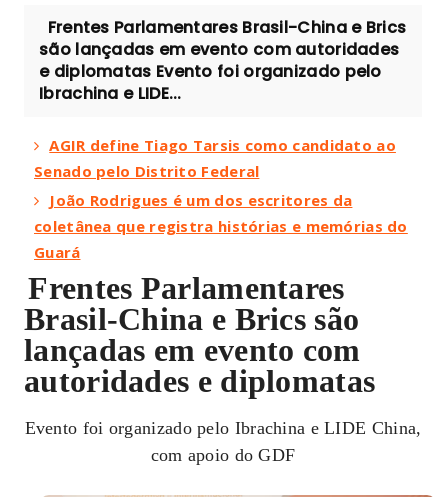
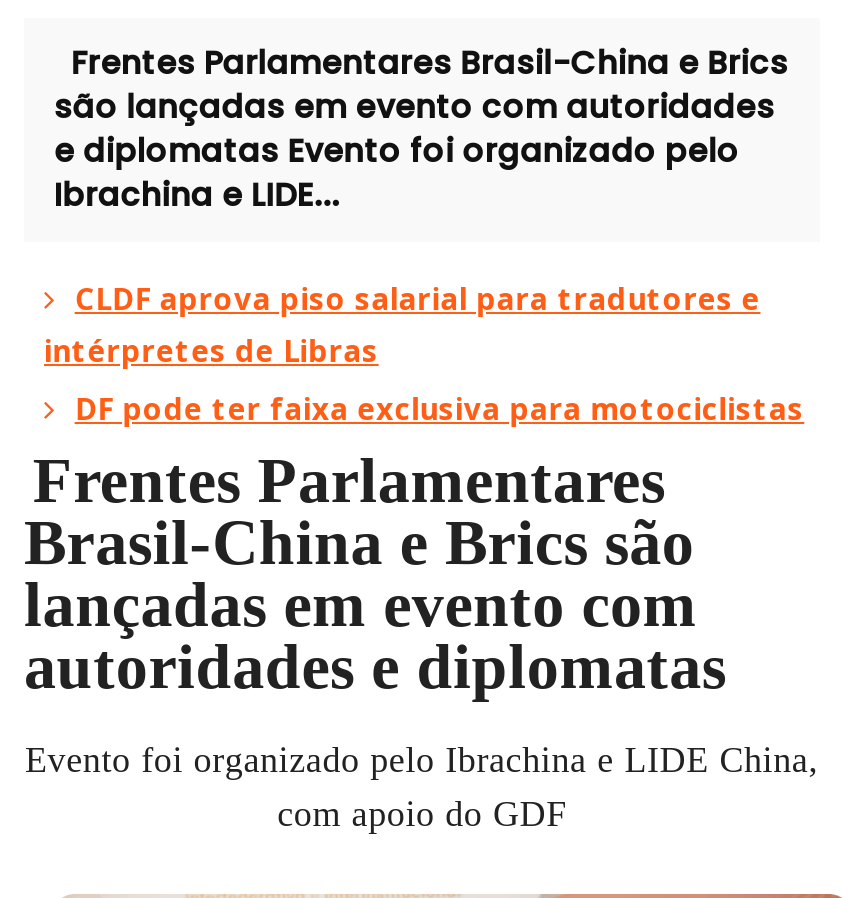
- AGIR define Tiago Tarsis como candidato ao
- Senado pelo Distrito Federal
- João Rodrigues é um dos escritores da
- coletânea que registra histórias e memórias do
- Guará
+ CLDF aprova piso salarial para tradutores e
+ intérpretes de Libras
+ DF pode ter faixa exclusiva para motociclistas
